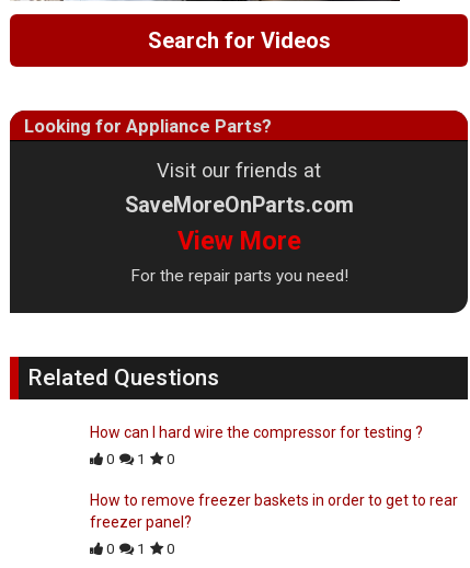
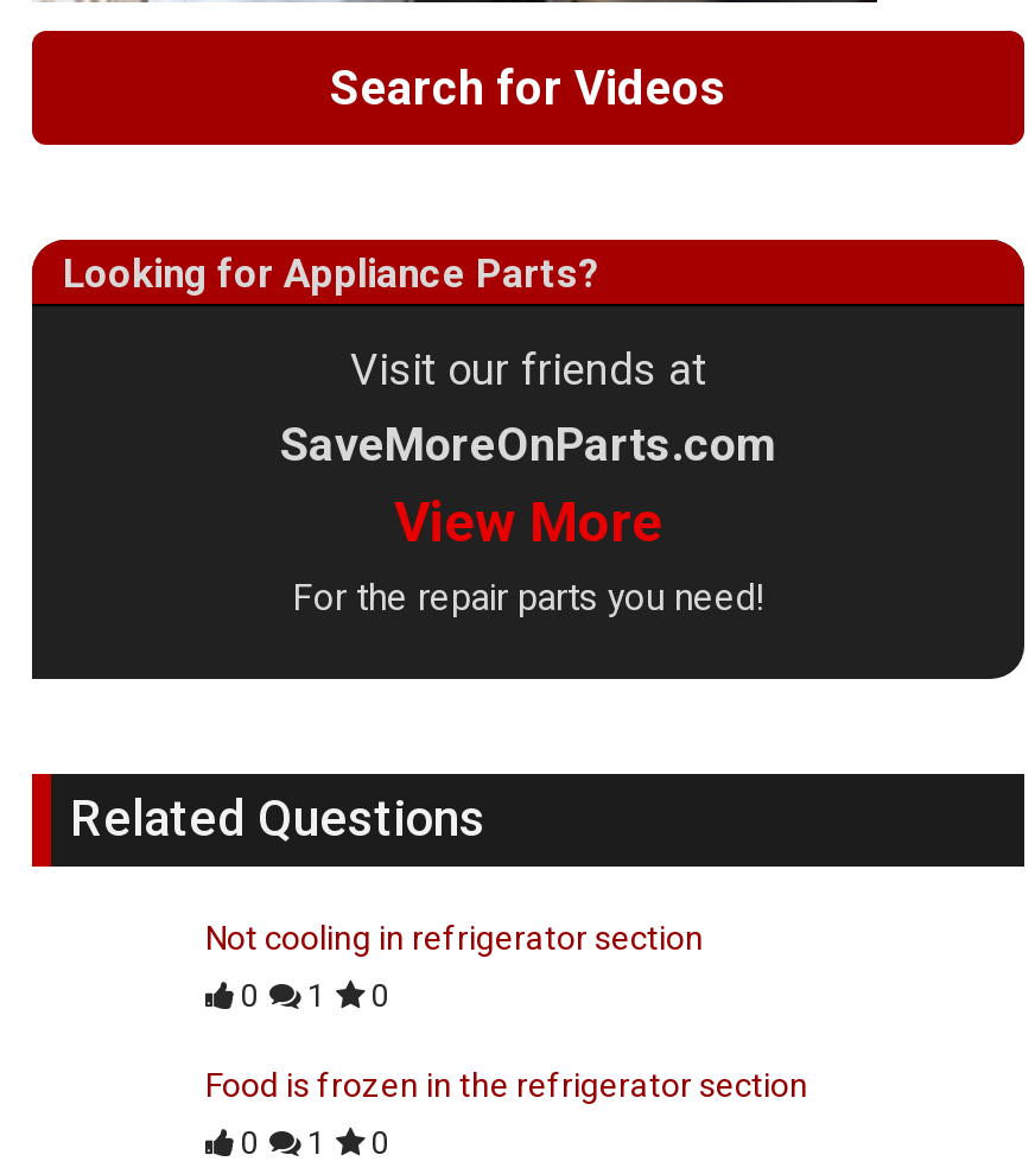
- How can I hard wire the compressor for testing ?
+ Not cooling in refrigerator section

- How to remove freezer baskets in order to get to rear
- freezer panel?
+ Food is frozen in the refrigerator section
